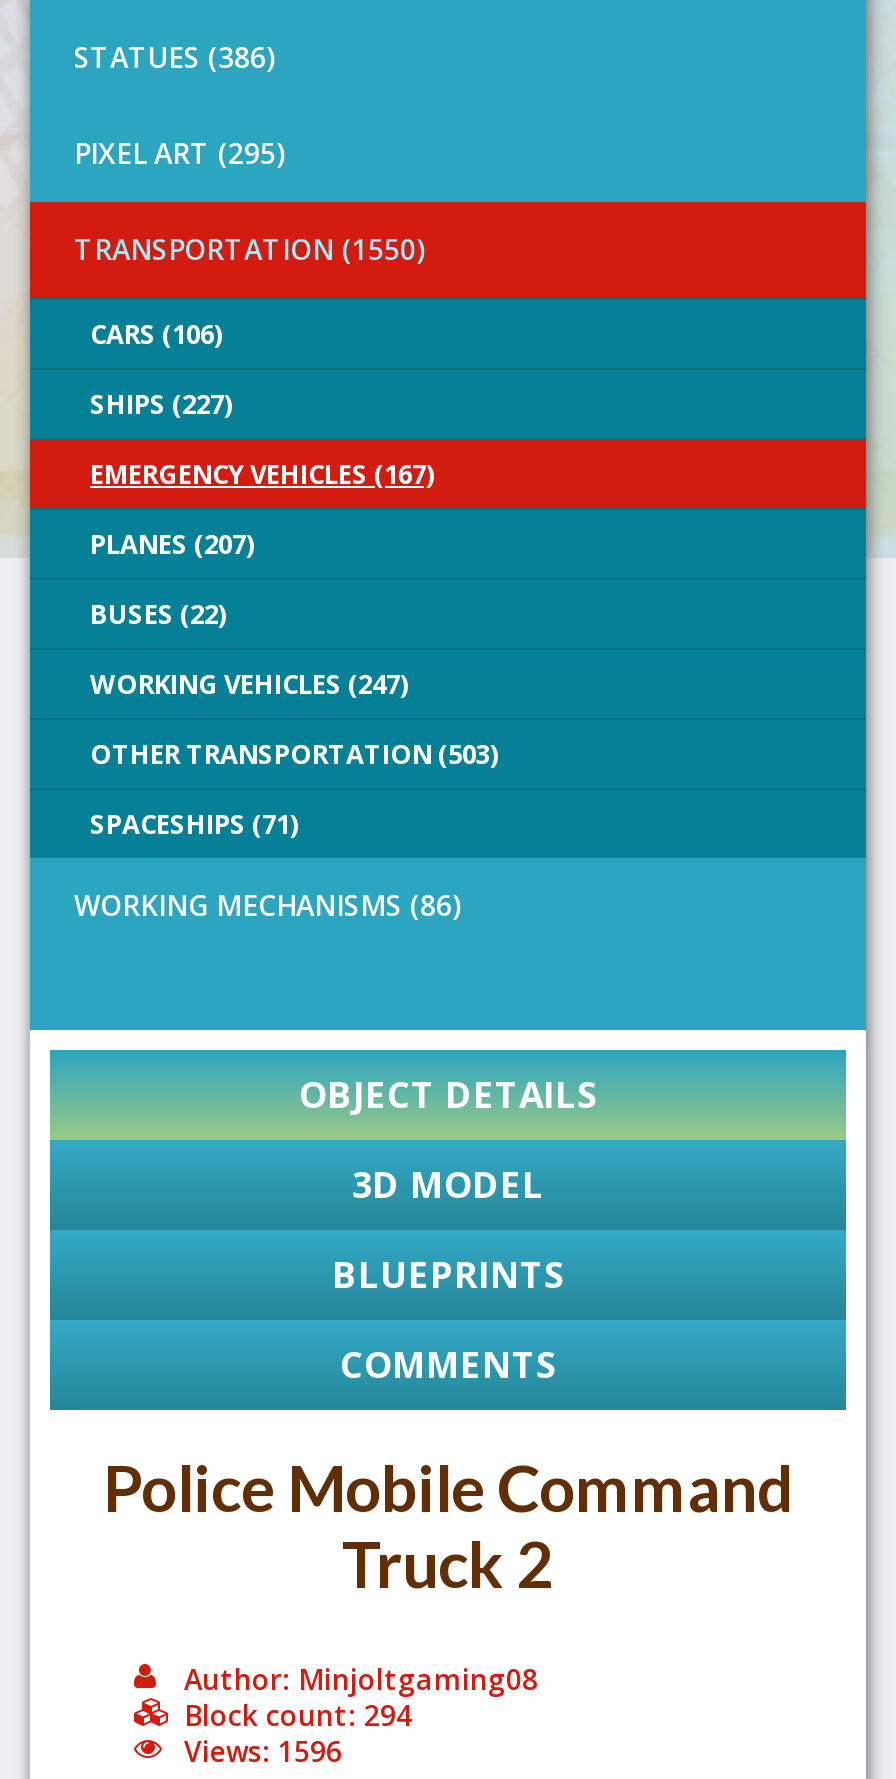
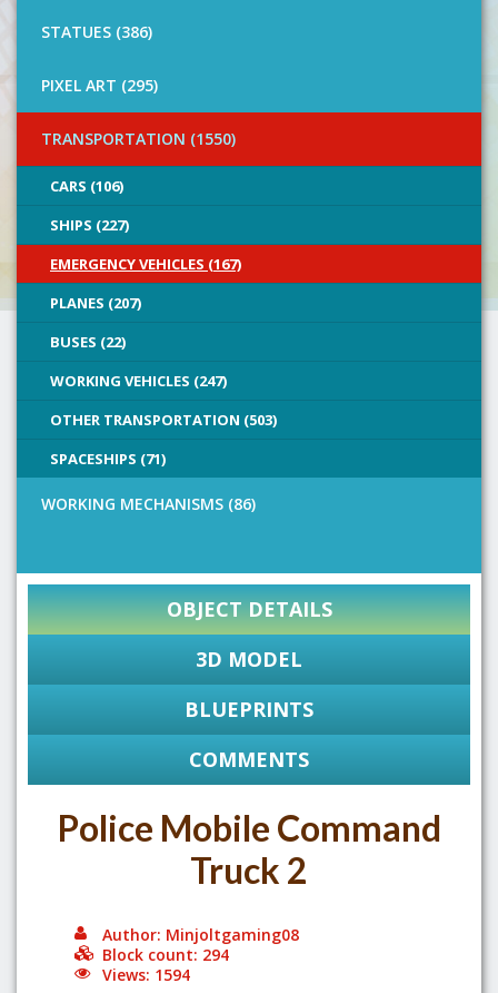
- Views: 1596
+ Views: 1594
